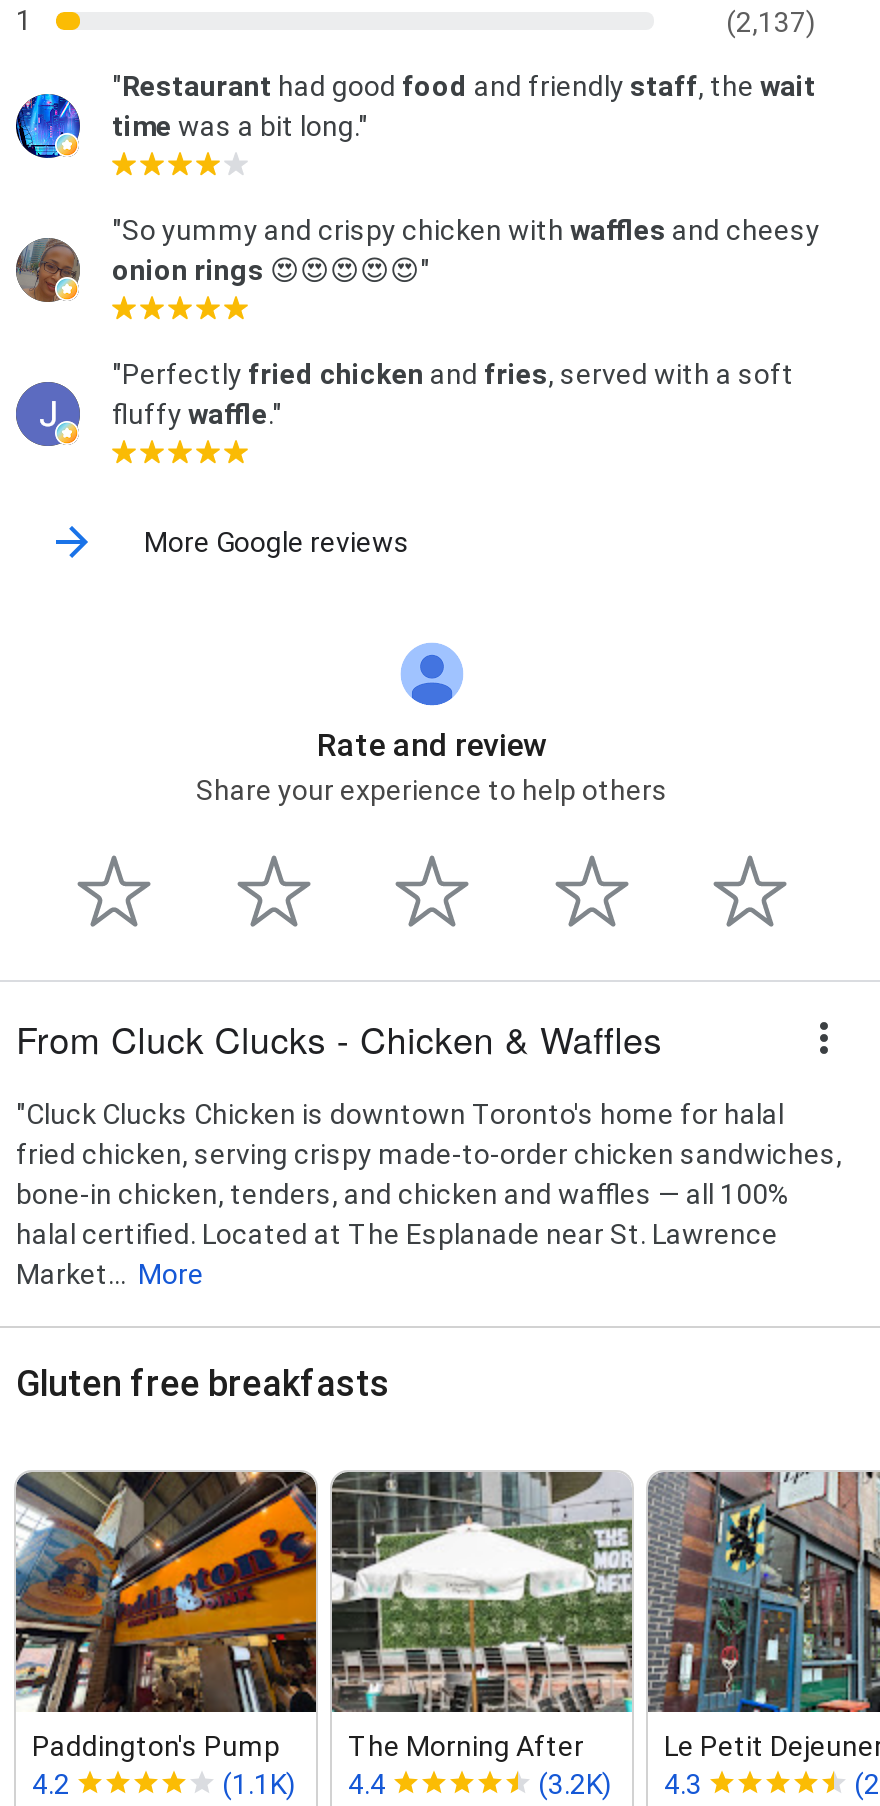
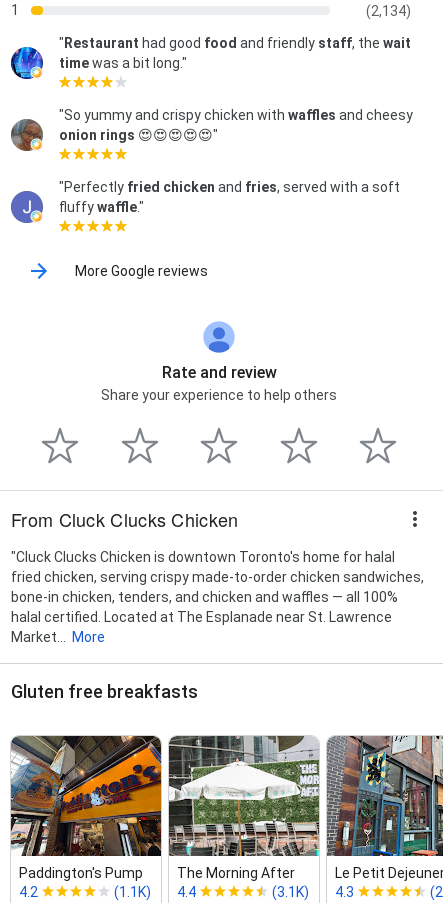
- (2,137)
+ (2,134)

- From Cluck Clucks - Chicken & Waffles
+ From Cluck Clucks Chicken

- (3.2K) 4.3
+ (3.1K) 4.3
